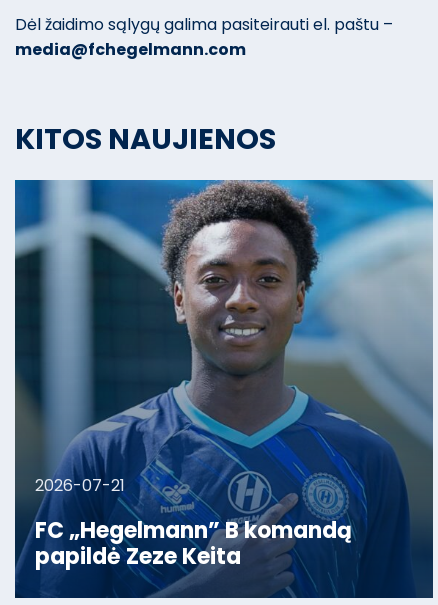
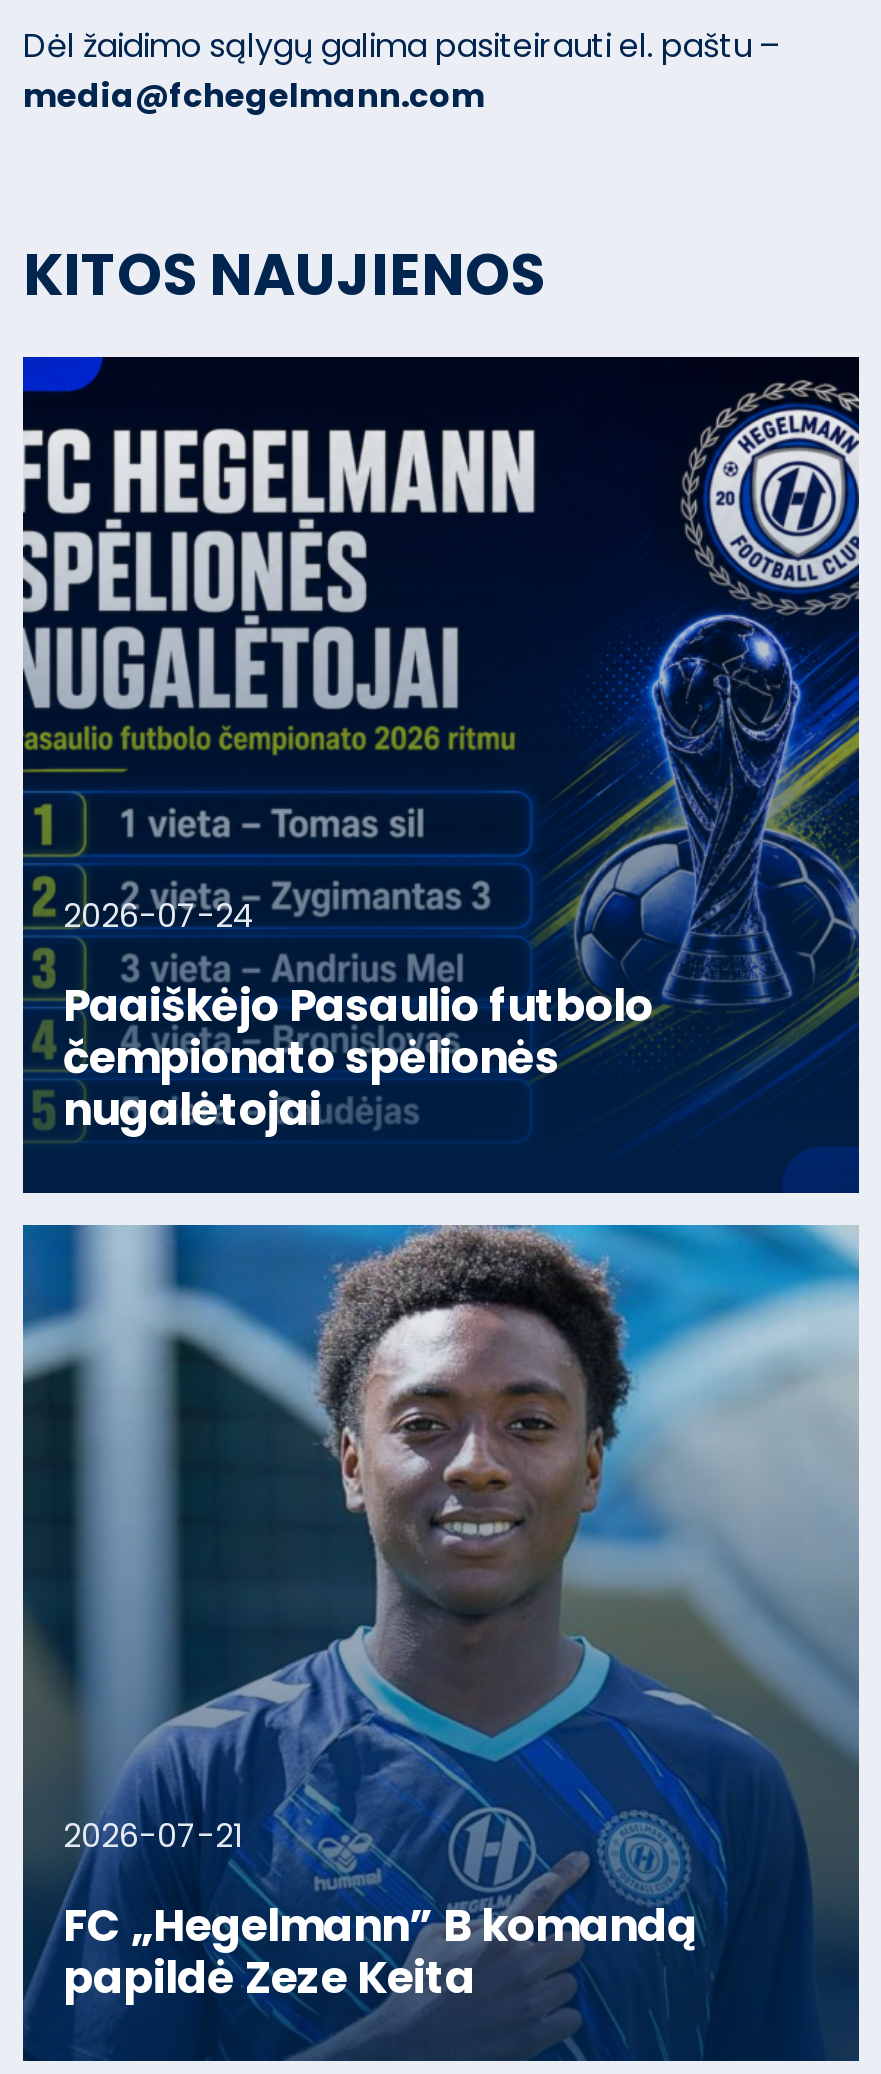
+ [image]
+ 2026-07-24
+ Paaiškėjo Pasaulio futbolo
+ čempionato spėlionės
+ nugalėtojai
